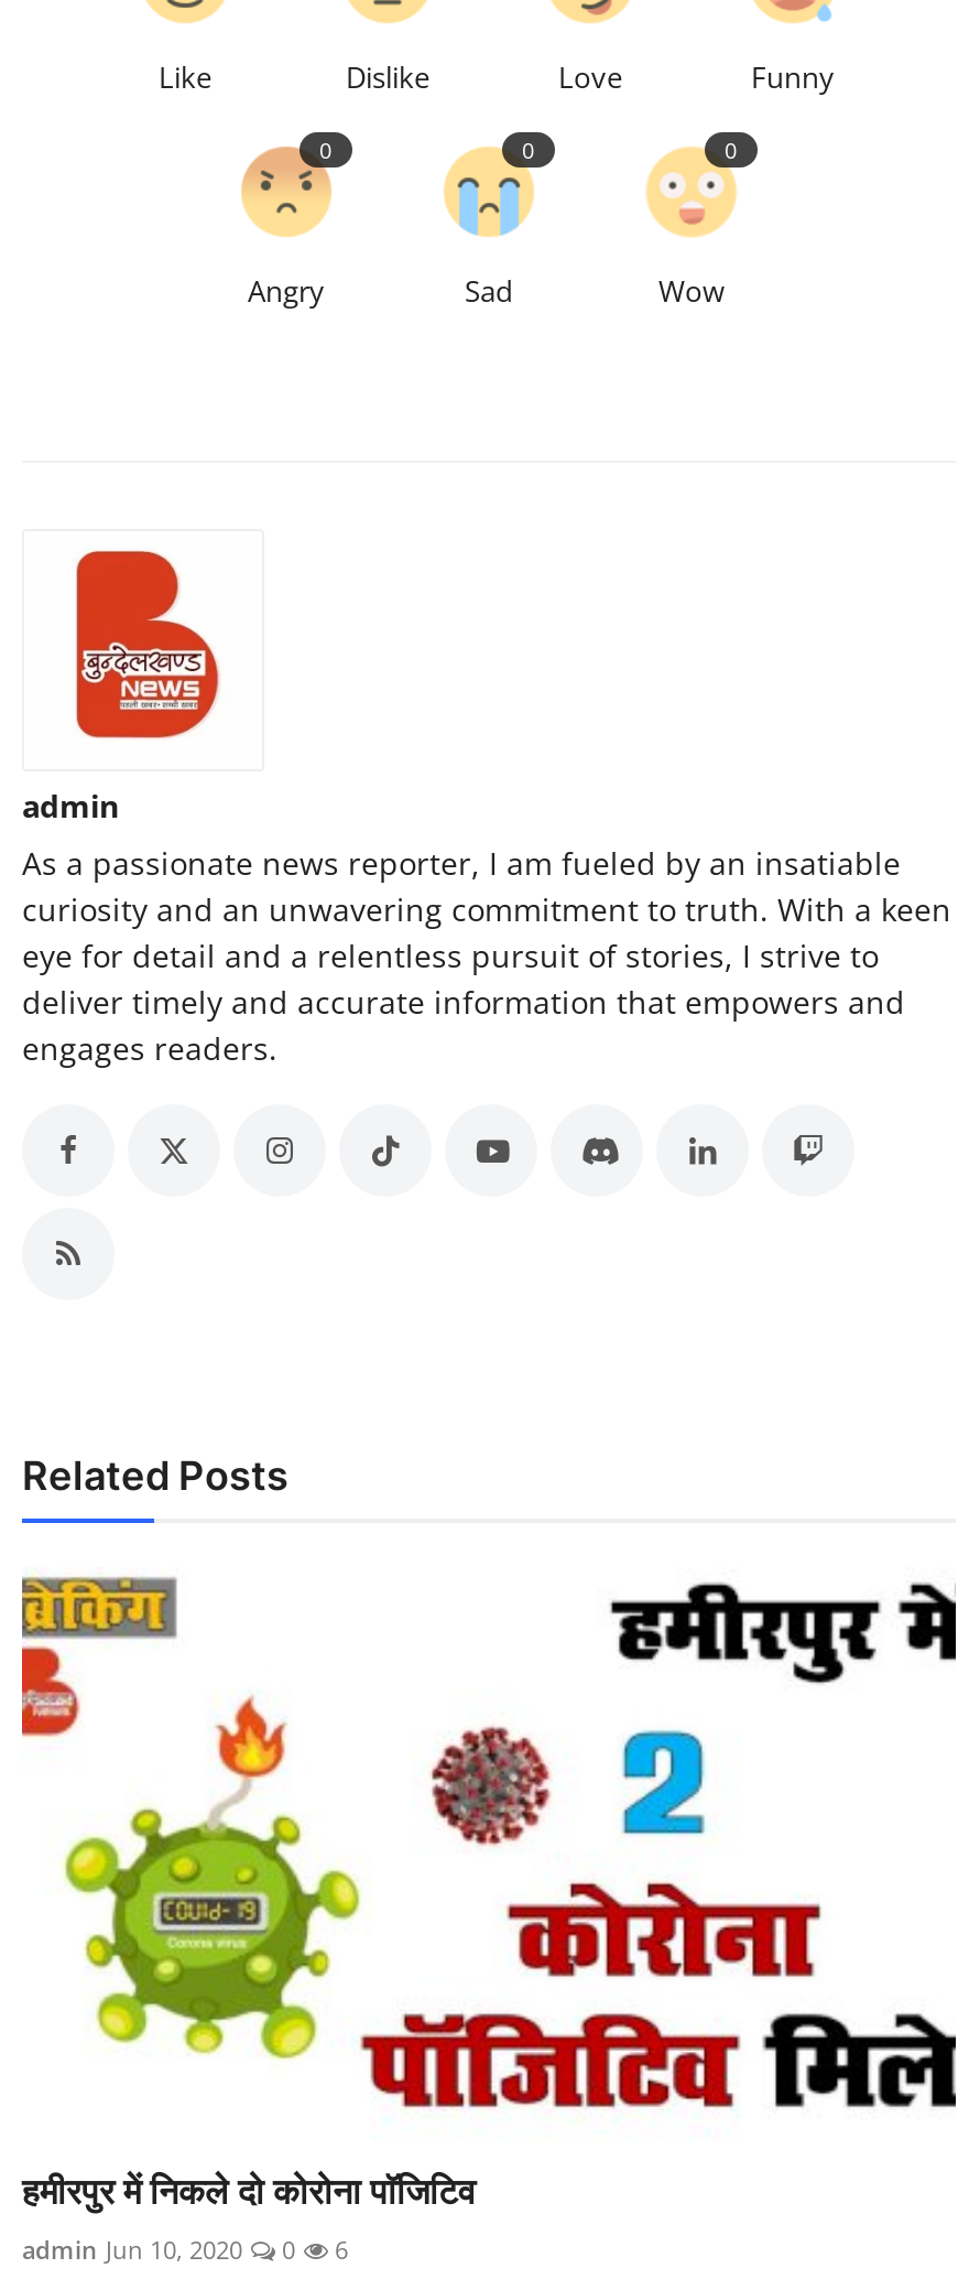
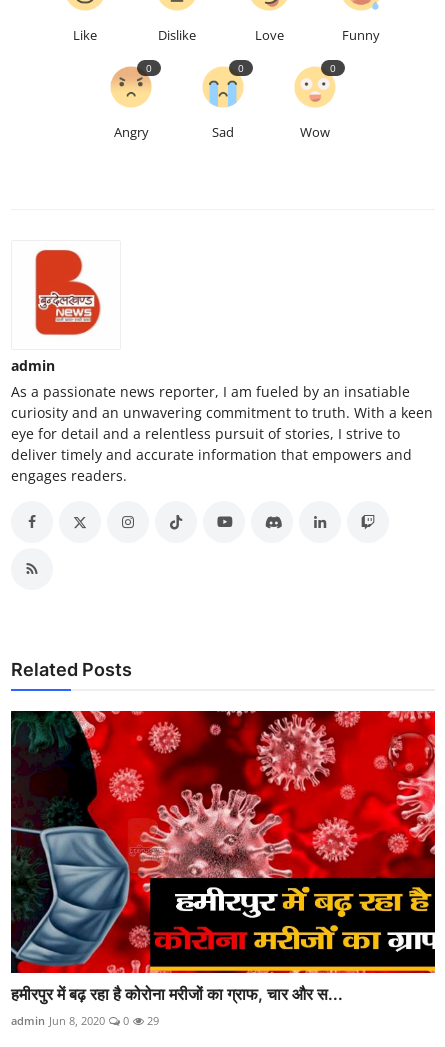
- [image]
- हमीरपुर में निकले दो कोरोना पाॅजिटिव
- admin Jun 10, 2020
+ [image]
+ हमीरपुर में बढ़ रहा है कोरोना मरीजों का ग्राफ, चार और स...
+ admin Jun 8, 2020

- 6
+ 29
